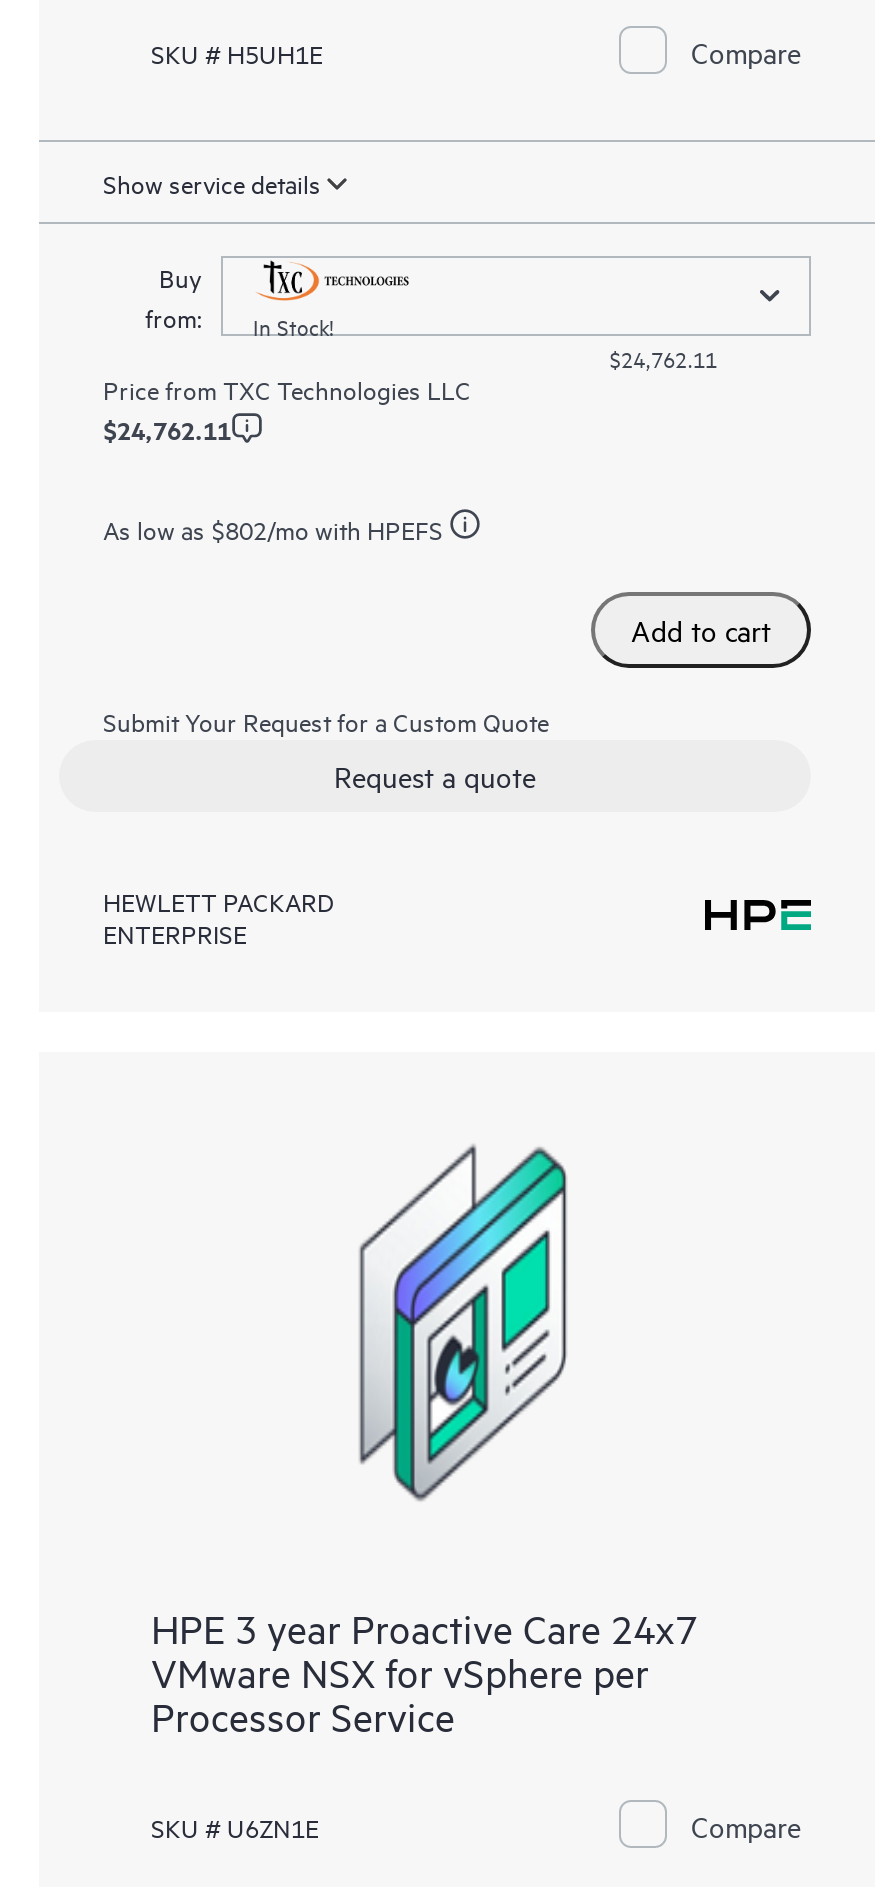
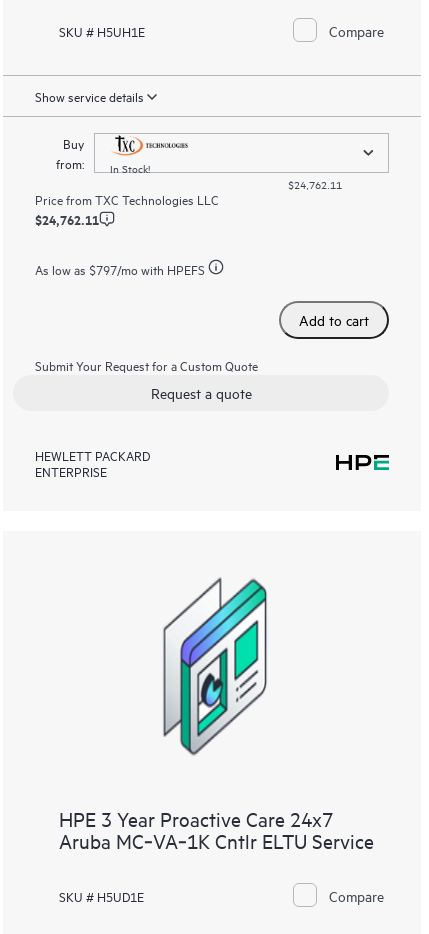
- As low as $802/mo with HPEFS
+ As low as $797/mo with HPEFS

- HPE 3 year Proactive Care 24x7
- VMware NSX for vSphere per
- Processor Service
+ HPE 3 Year Proactive Care 24x7
+ Aruba MC‑VA‑1K Cntlr ELTU Service

- SKU # U6ZN1E
+ SKU # H5UD1E
